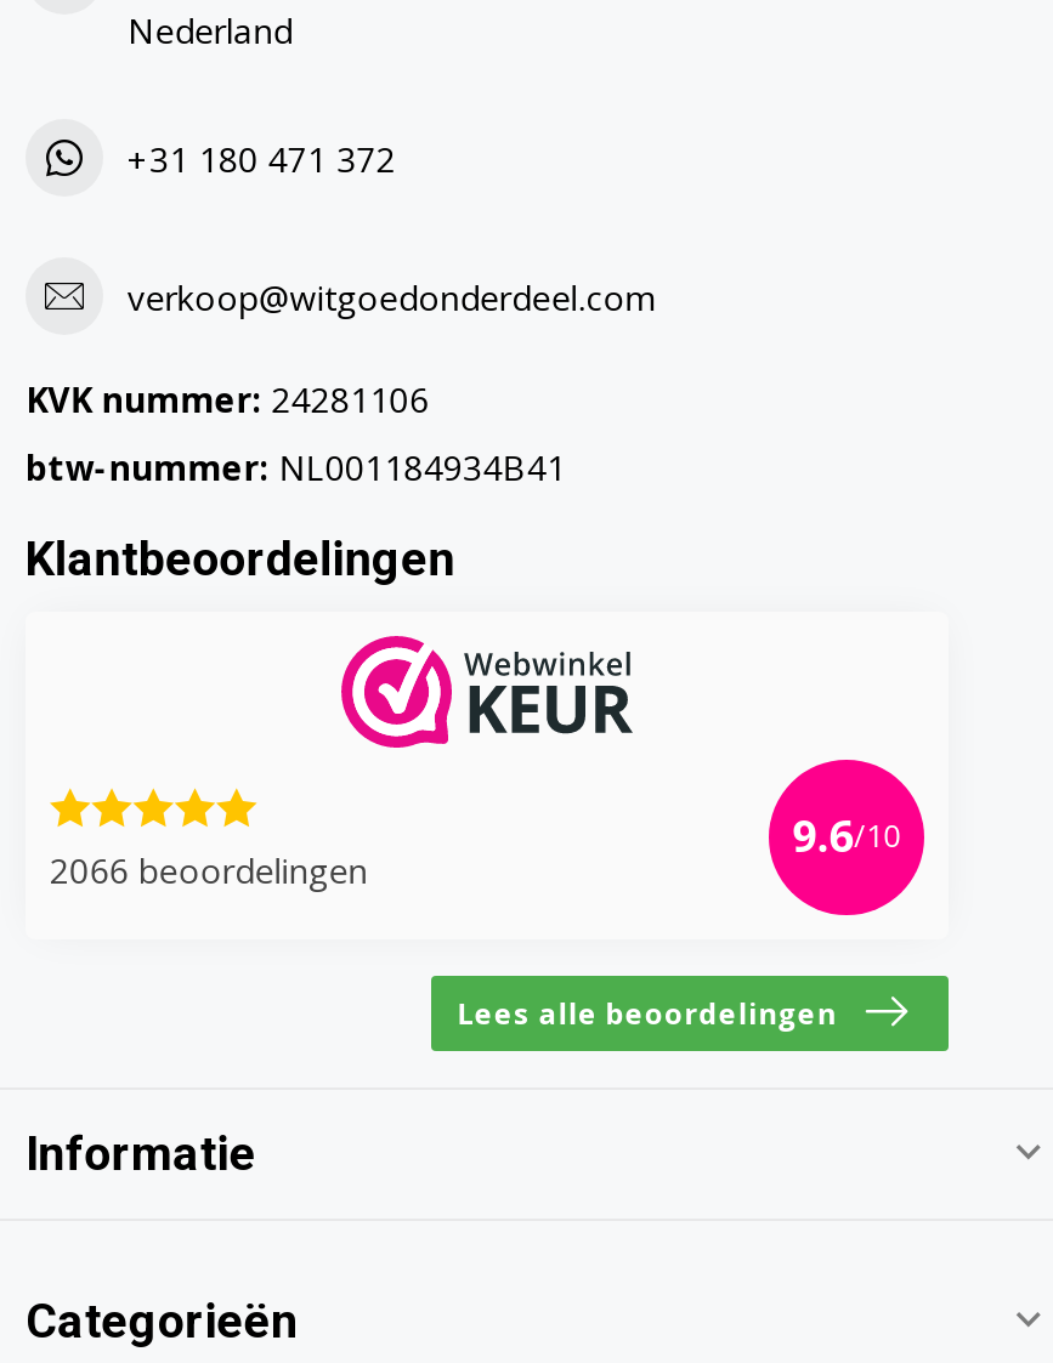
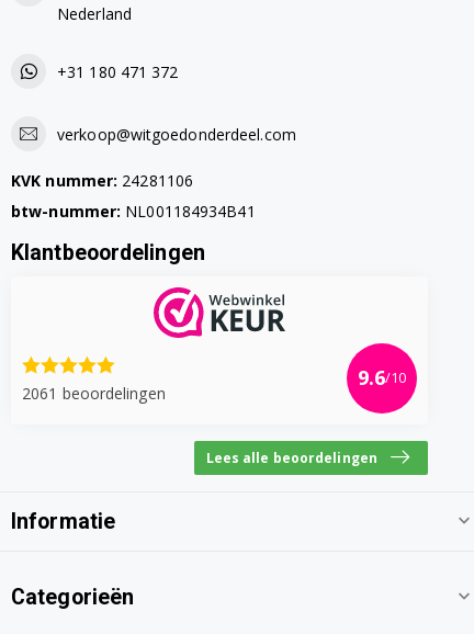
- 2066 beoordelingen
+ 2061 beoordelingen
